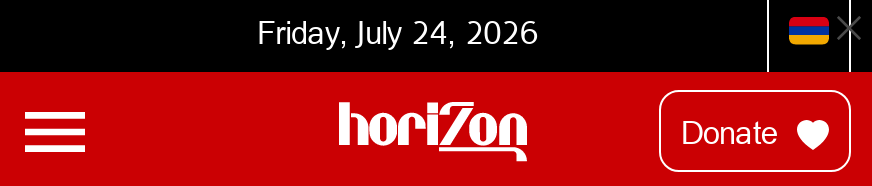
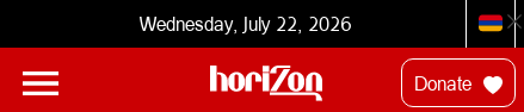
- Friday, July 24, 2026
+ Wednesday, July 22, 2026
